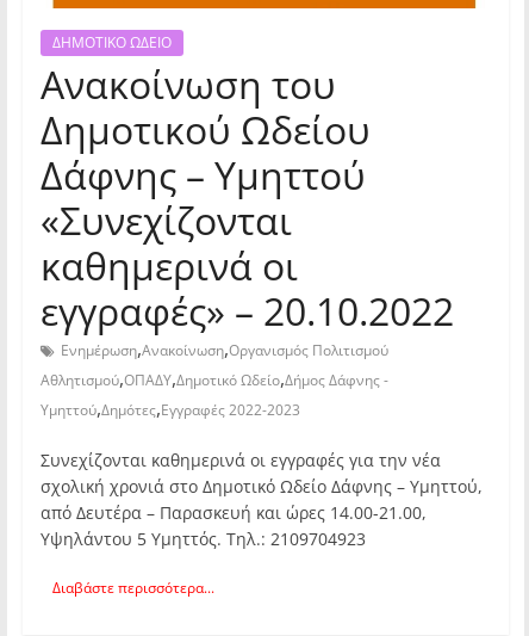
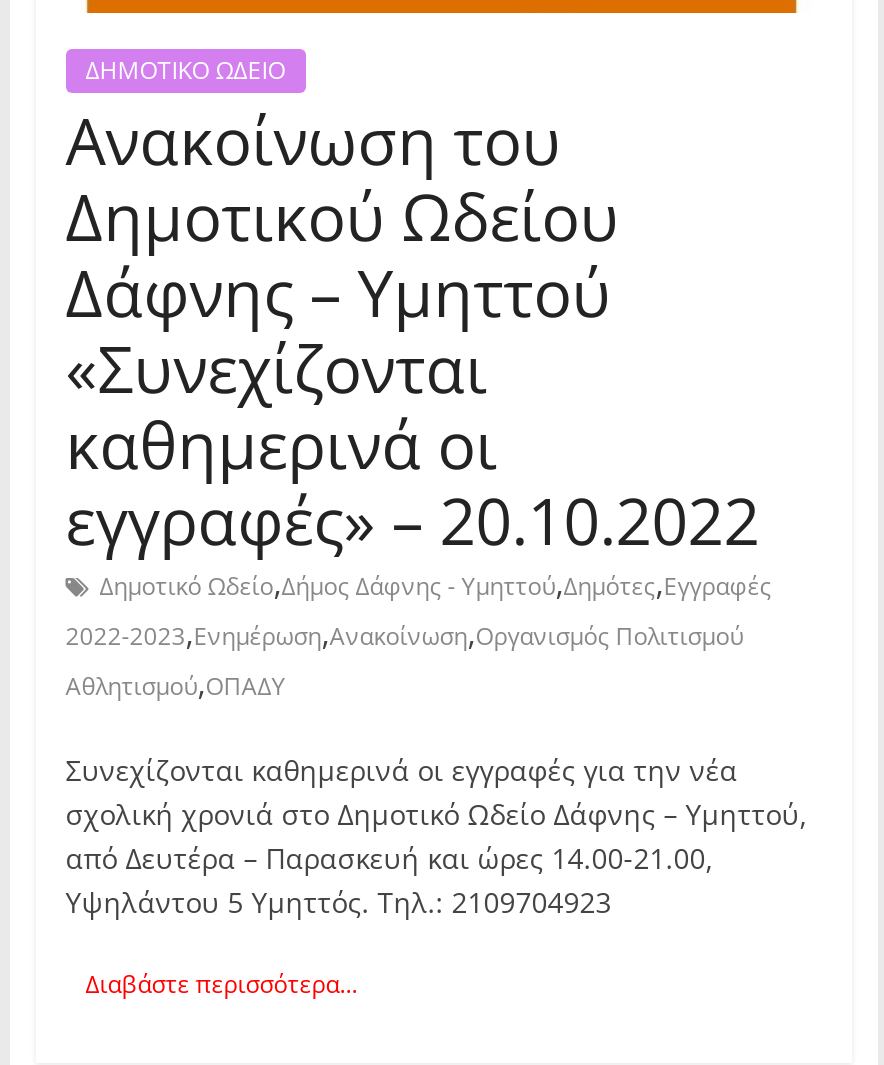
- Ενημέρωση,Ανακοίνωση,Οργανισμός Πολιτισμού
- Αθλητισμού,ΟΠΑΔΥ,Δημοτικό Ωδείο,Δήμος Δάφνης -
- Υμηττού,Δημότες,Εγγραφές 2022-2023
+ Δημοτικό Ωδείο,Δήμος Δάφνης - Υμηττού,Δημότες,Εγγραφές
+ 2022-2023,Ενημέρωση,Ανακοίνωση,Οργανισμός Πολιτισμού
+ Αθλητισμού,ΟΠΑΔΥ
